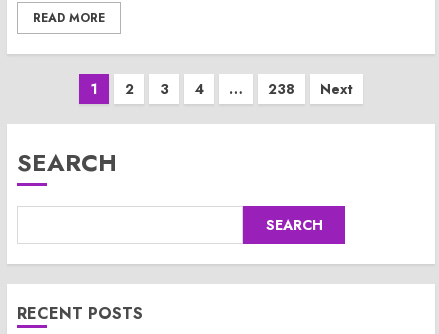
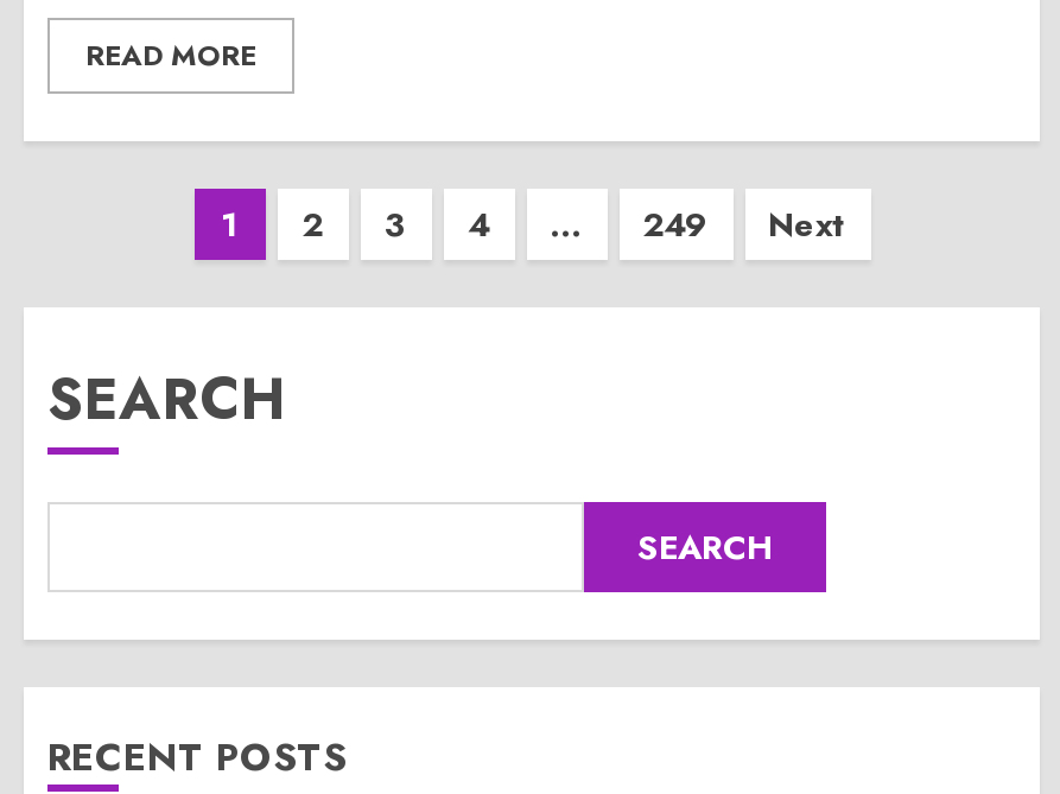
- 238
+ 249
